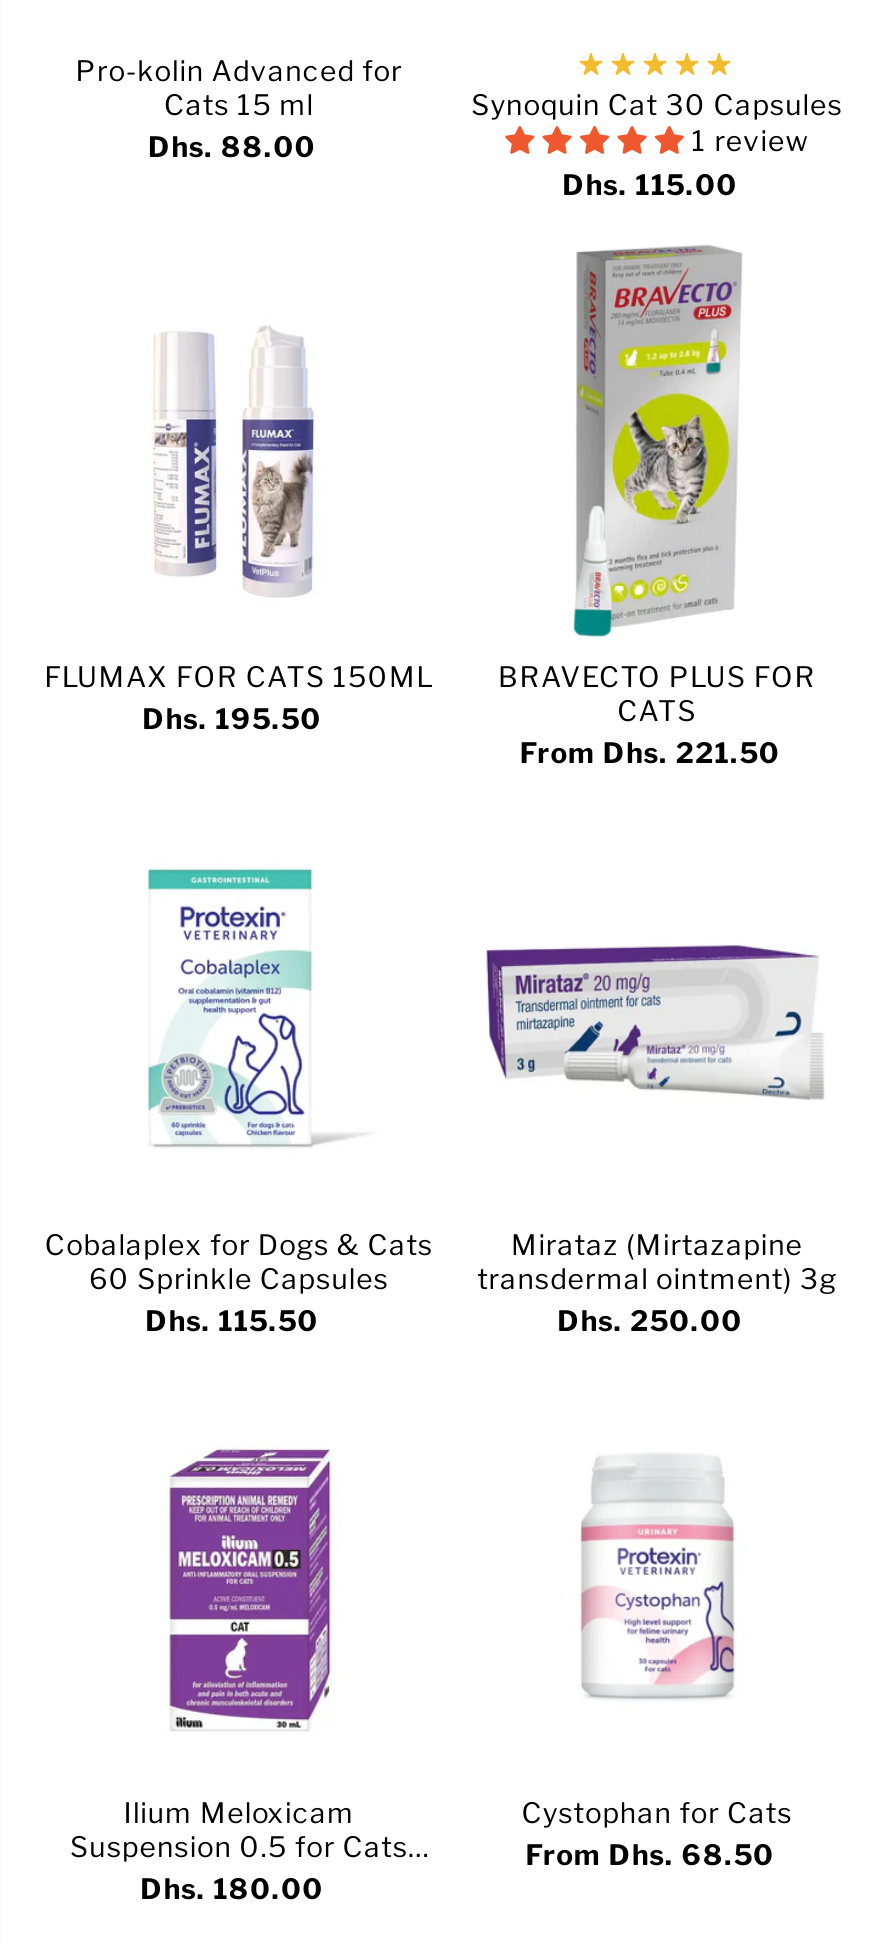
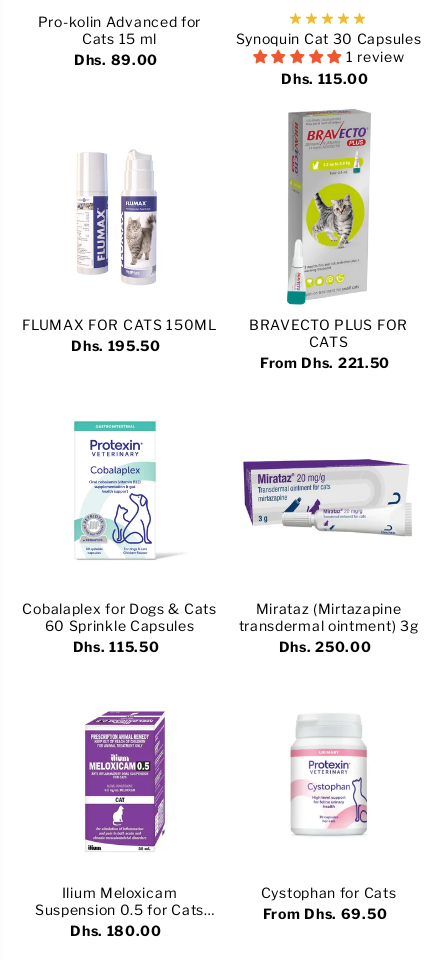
- Dhs. 88.00
+ Dhs. 89.00

- From Dhs. 68.50
+ From Dhs. 69.50
